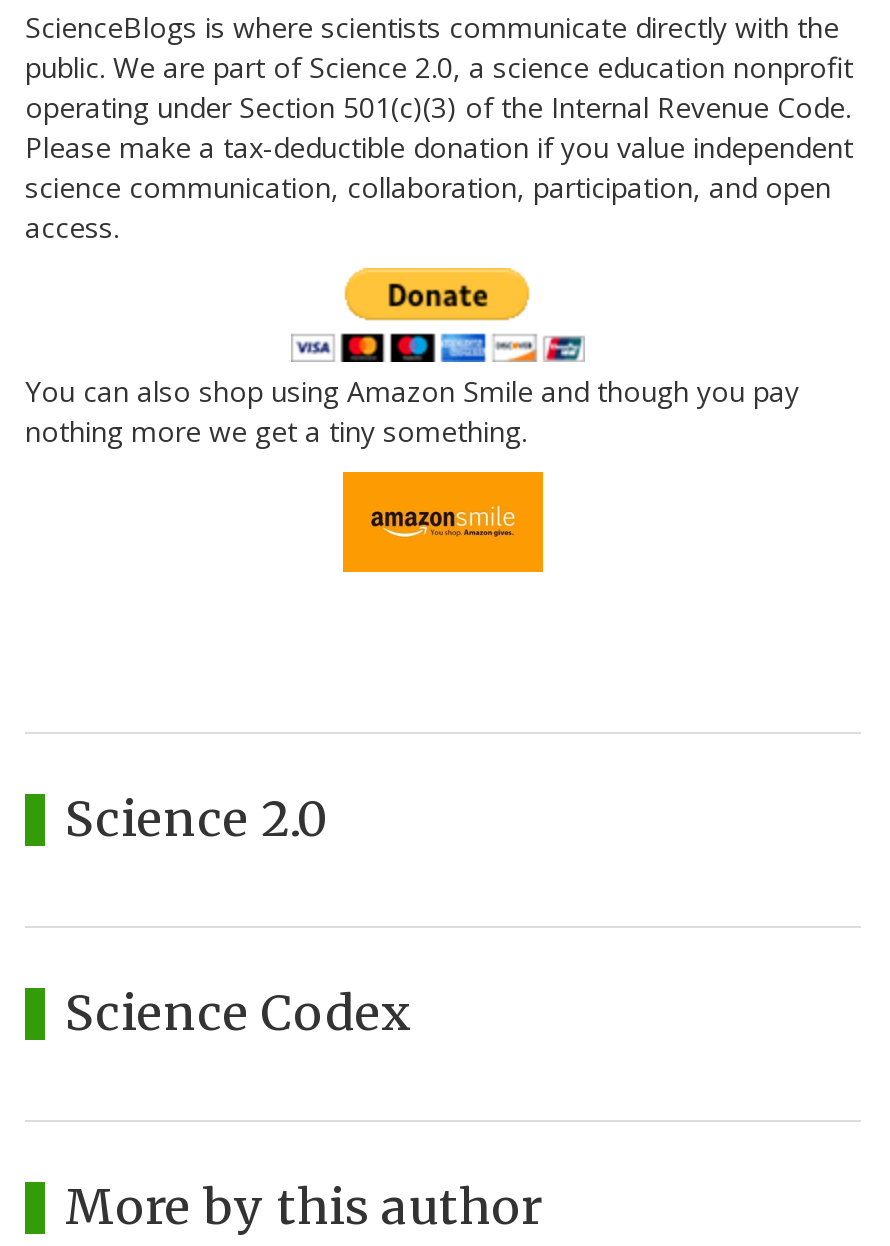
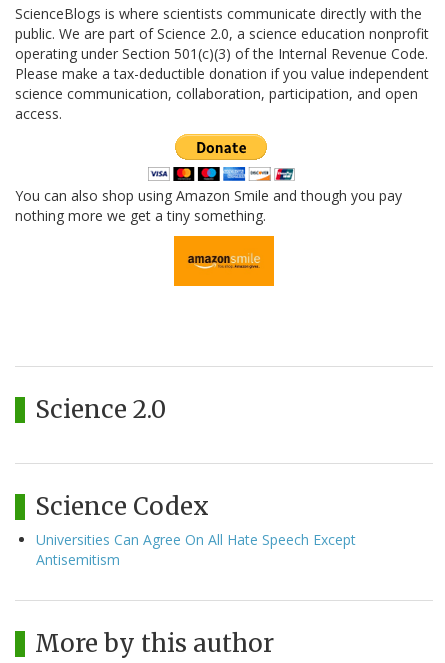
+ Universities Can Agree On All Hate Speech Except
+ Antisemitism
